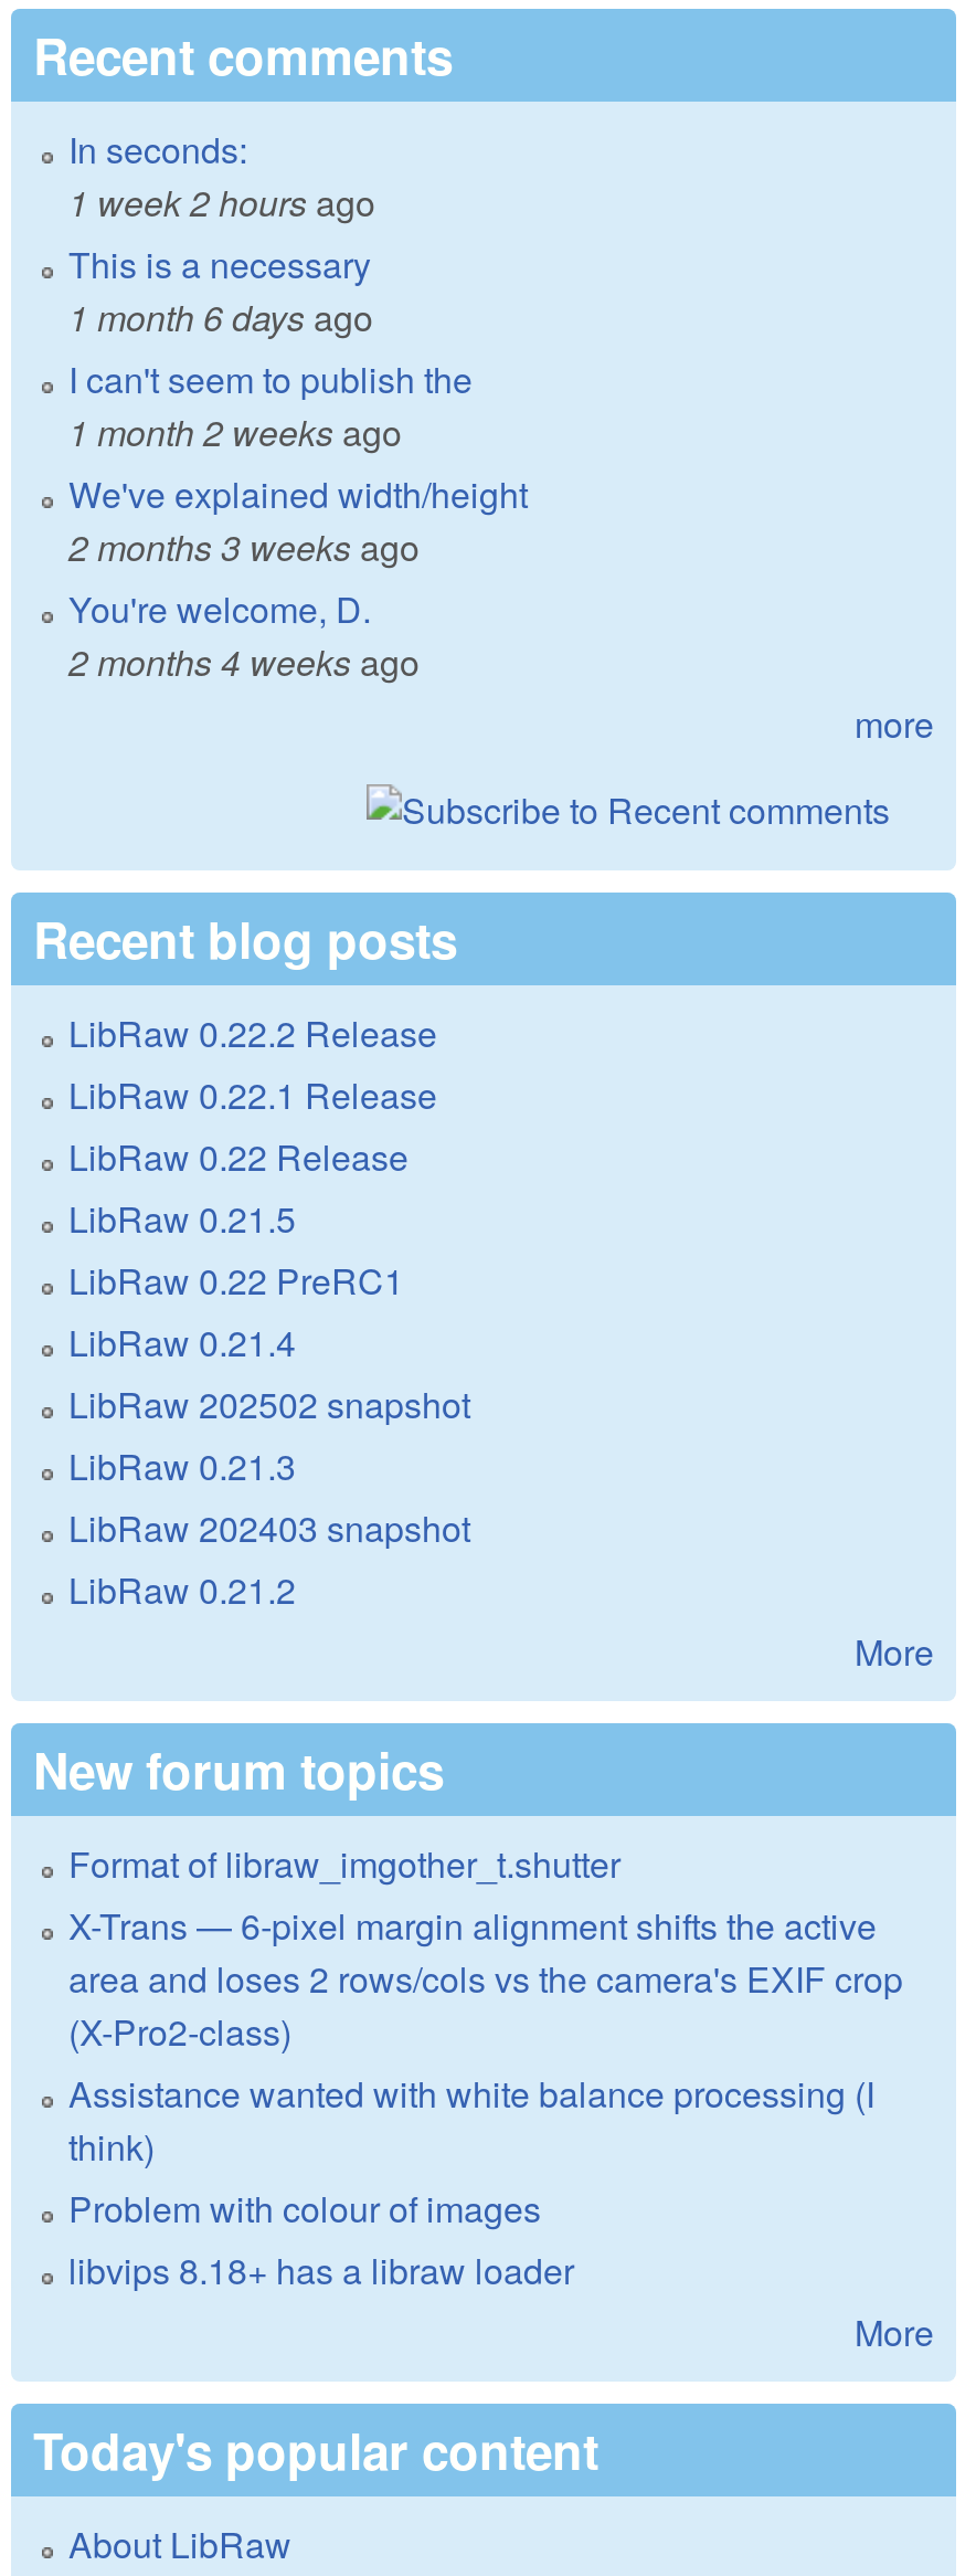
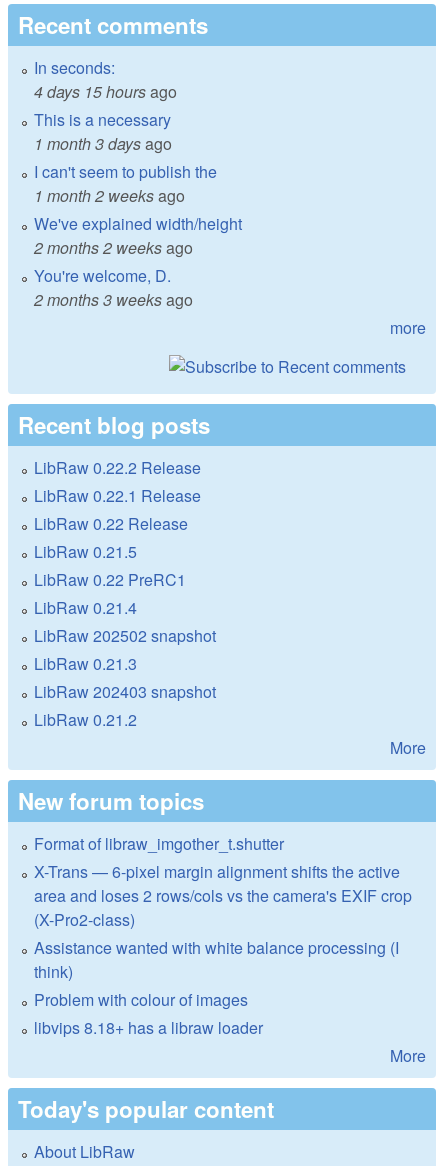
- 1 week 2 hours ago
+ 4 days 15 hours ago

- 1 month 6 days ago
+ 1 month 3 days ago

moved down: 2 months 3 weeks ago

+ 2 months 2 weeks ago

- 2 months 4 weeks ago
